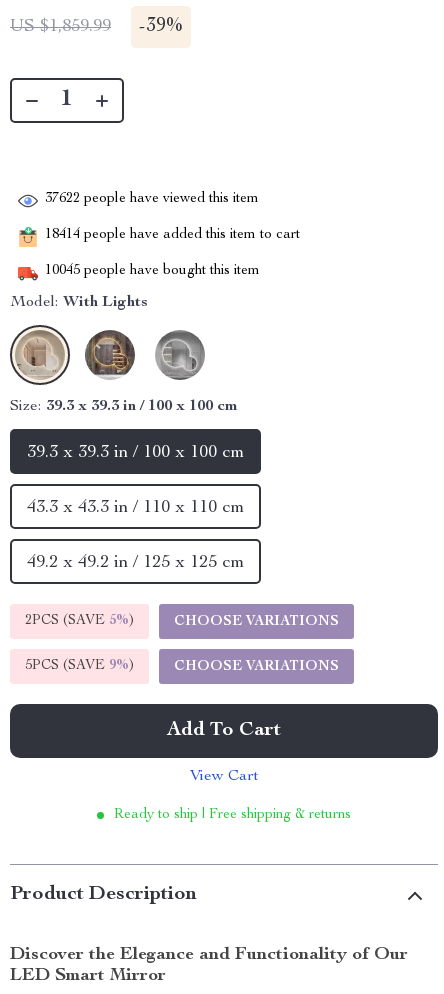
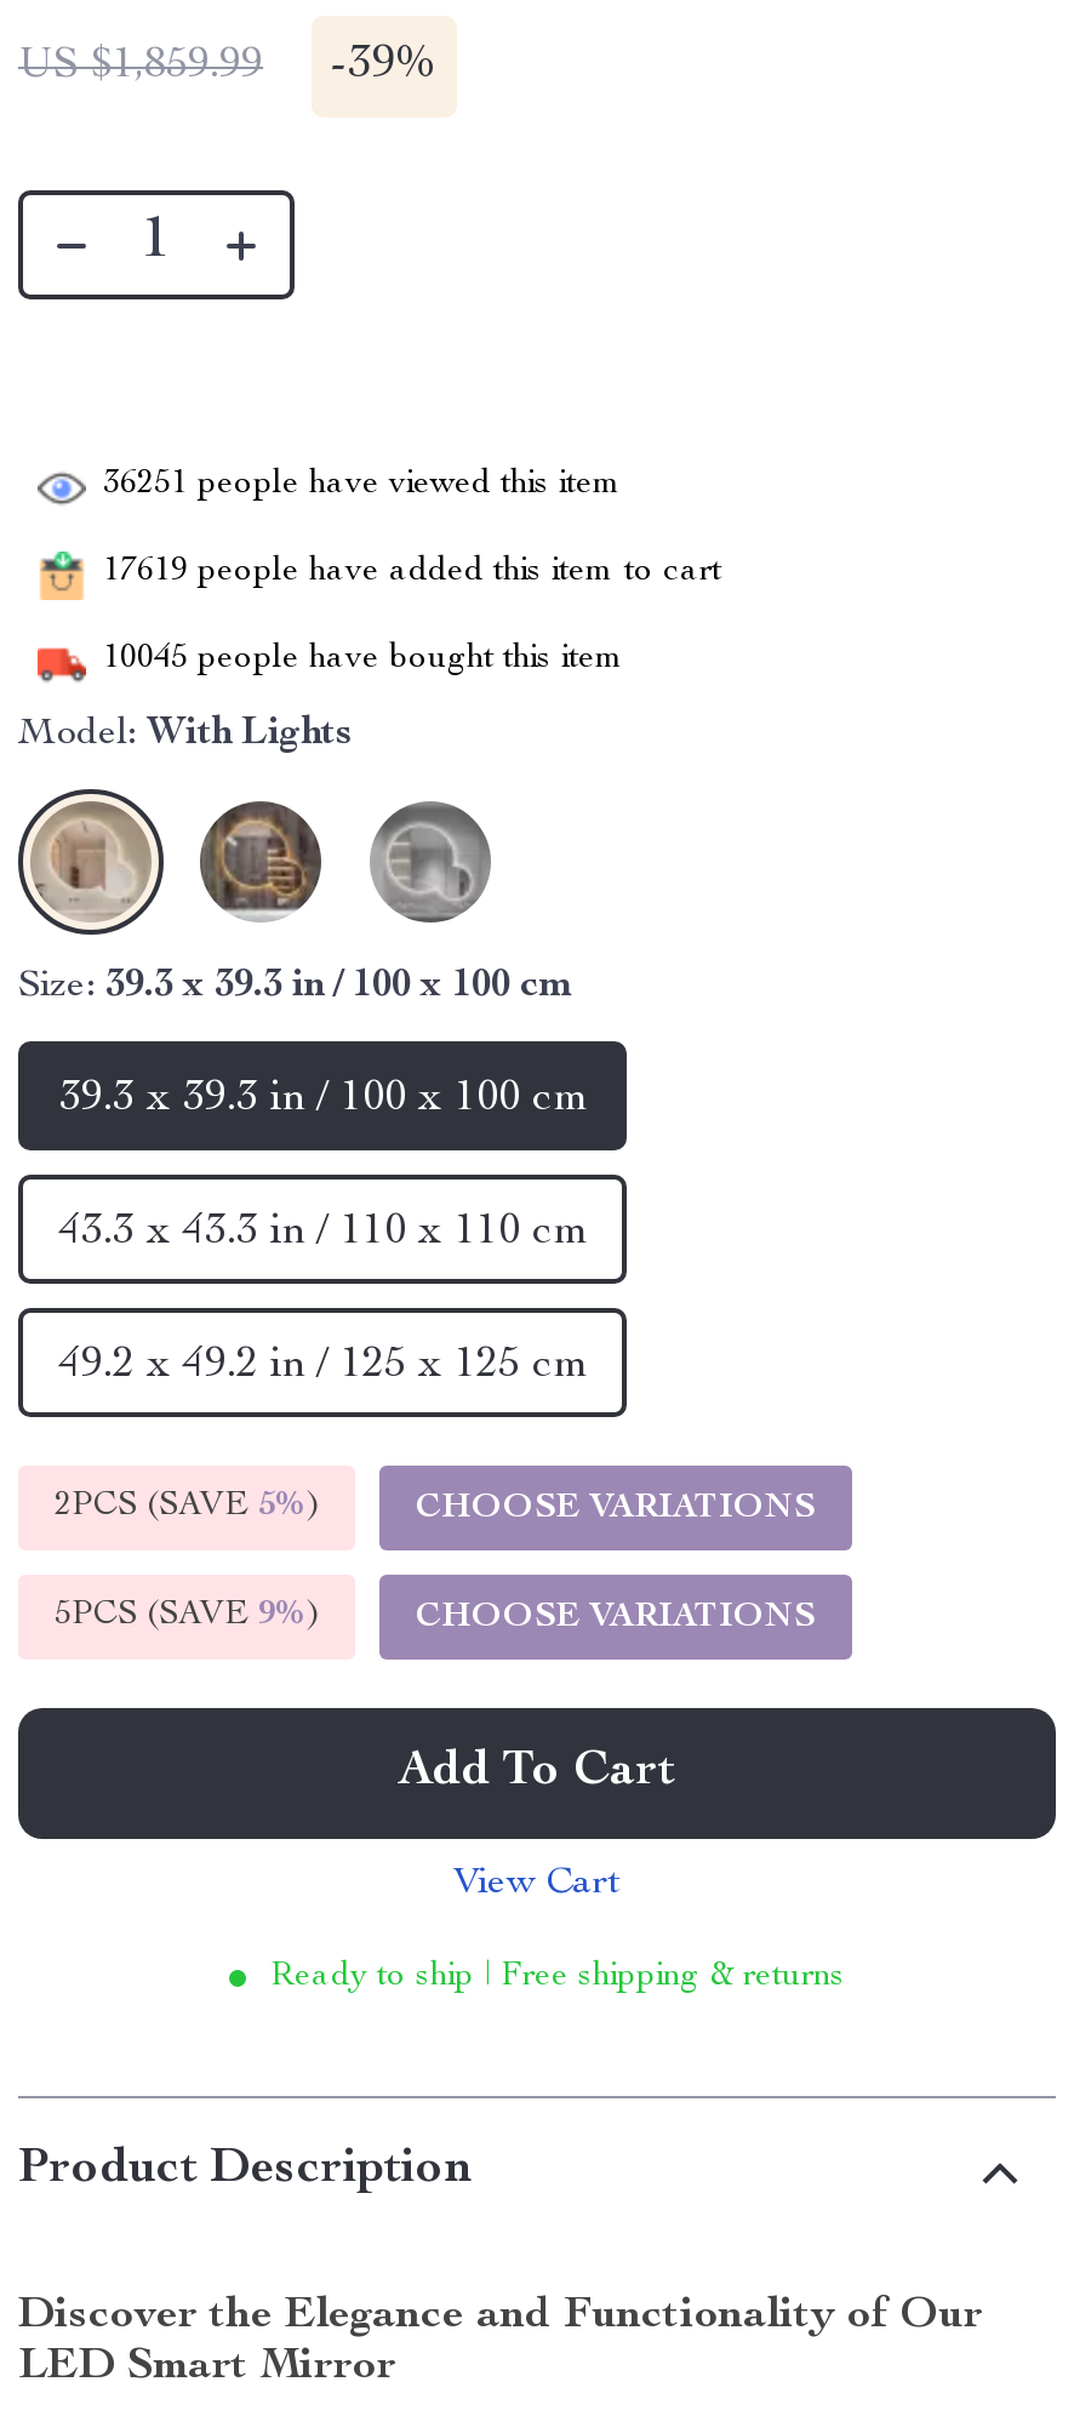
- 37622 people have viewed this item
+ 36251 people have viewed this item

- 18414 people have added this item to cart
+ 17619 people have added this item to cart
